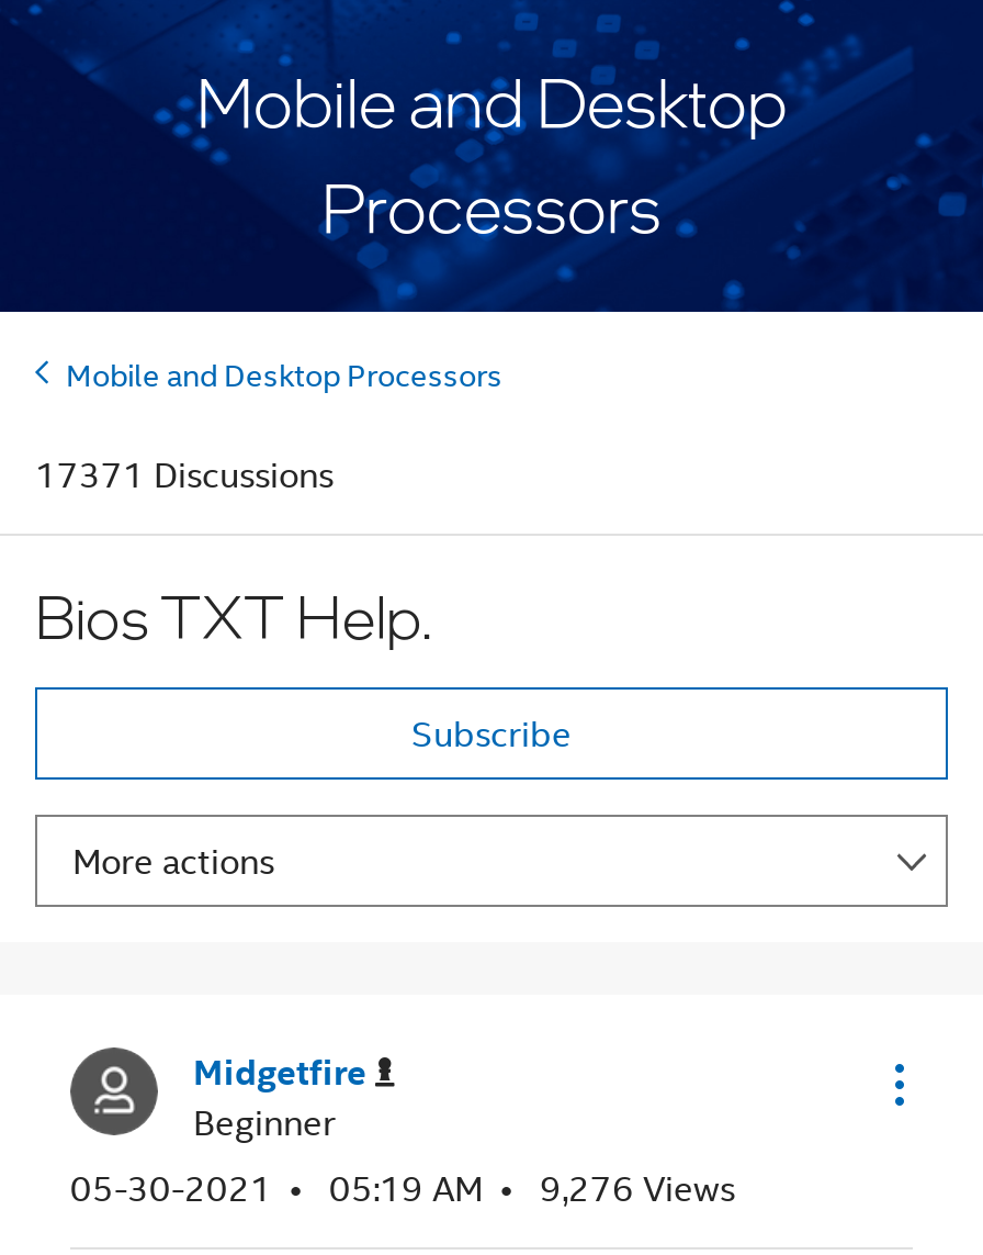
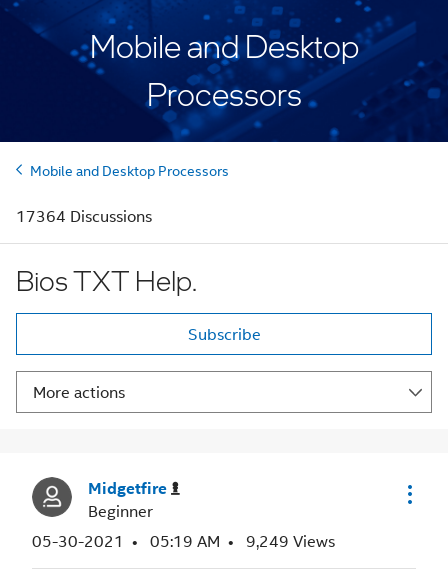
- 17371 Discussions
+ 17364 Discussions

- 05-30-2021 05:19 AM 9,276 Views
+ 05-30-2021 05:19 AM 9,249 Views
